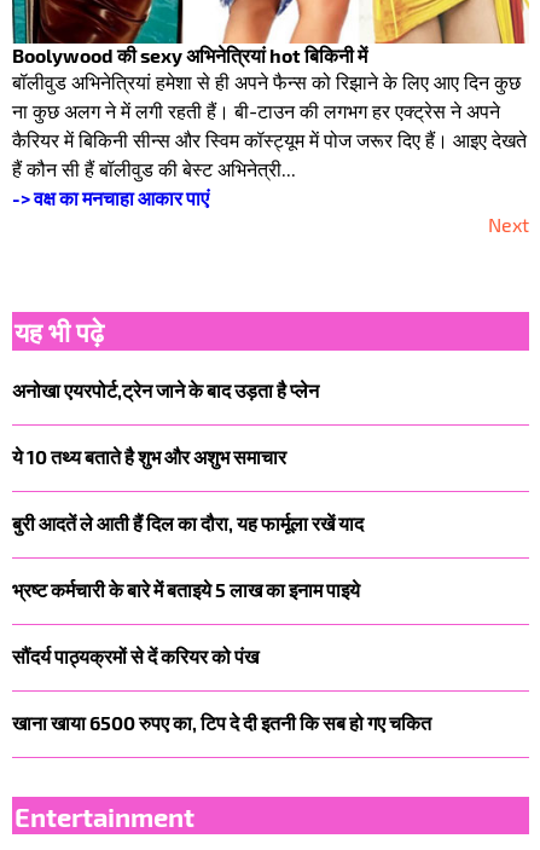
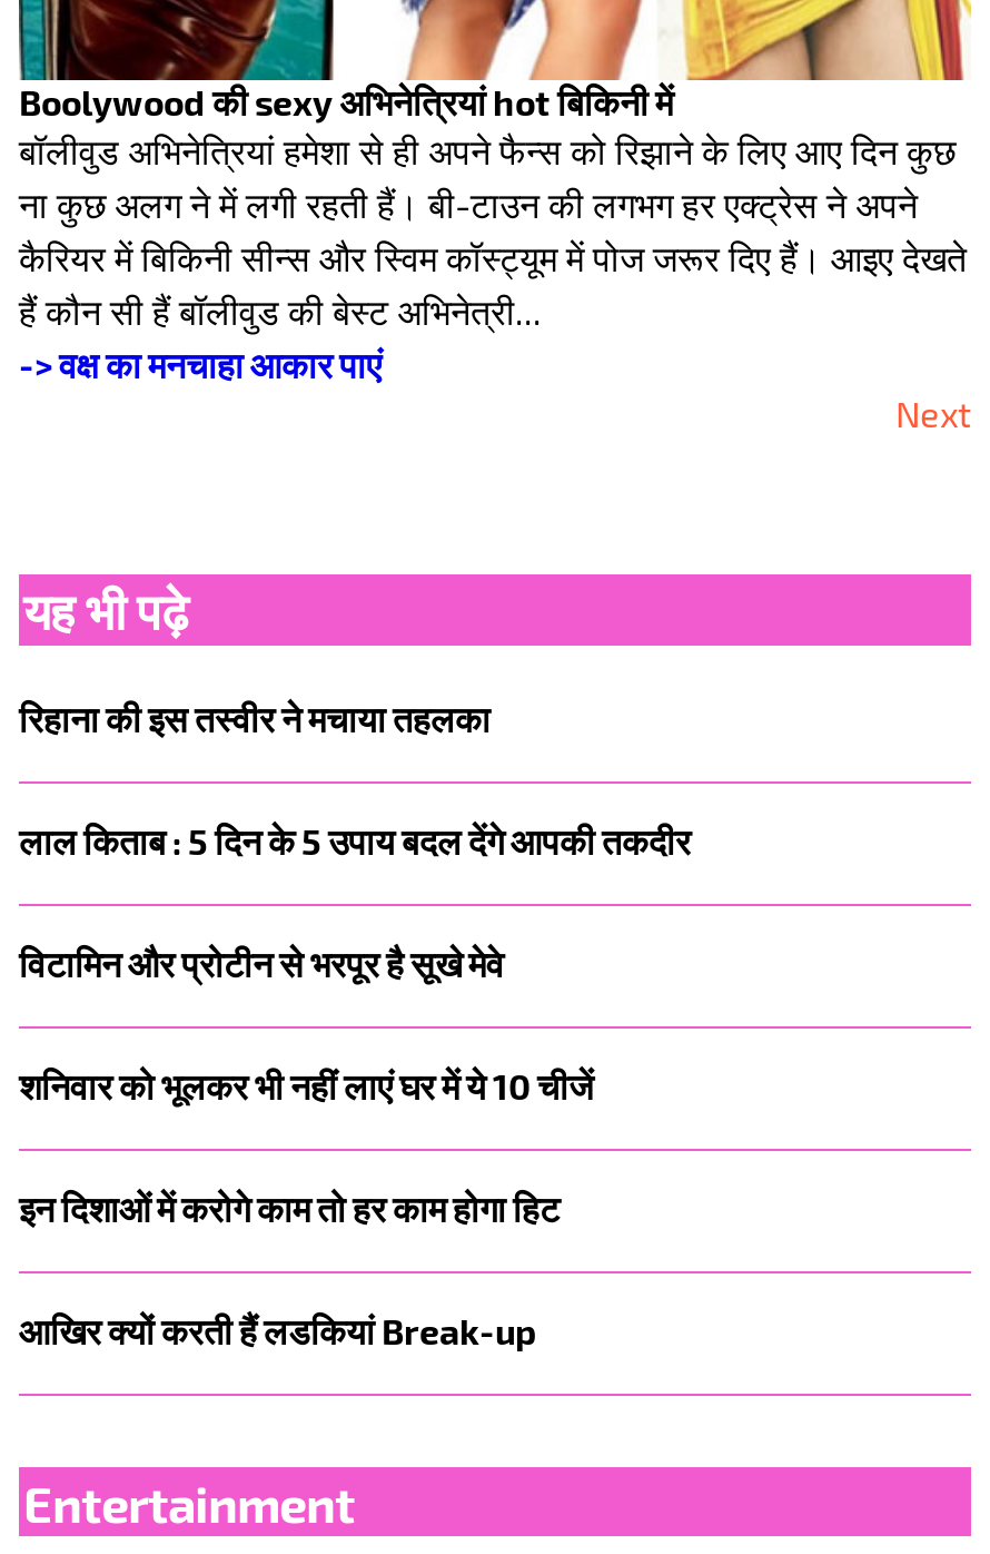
- अनोखा एयरपोर्ट,ट्रेन जाने के बाद उड़ता है प्लेन
+ रिहाना की इस तस्वीर ने मचाया तहलका

- ये 10 तथ्य बताते है शुभ और अशुभ समाचार
+ लाल किताब : 5 दिन के 5 उपाय बदल देंगे आपकी तकदीर

- बुरी आदतें ले आती हैं दिल का दौरा, यह फार्मूला रखें याद
+ विटामिन और प्रोटीन से भरपूर है सूखे मेवे

- भ्रष्ट कर्मचारी के बारे में बताइये 5 लाख का इनाम पाइये
+ शनिवार को भूलकर भी नहीं लाएं घर में ये 10 चीजें

- सौंदर्य पाठ्यक्रमों से दें करियर को पंख
+ इन दिशाओं में करोगे काम तो हर काम होगा हिट

- खाना खाया 6500 रुपए का, टिप दे दी इतनी कि सब हो गए चकित
+ आखिर क्यों करती हैं लडकियां Break-up
